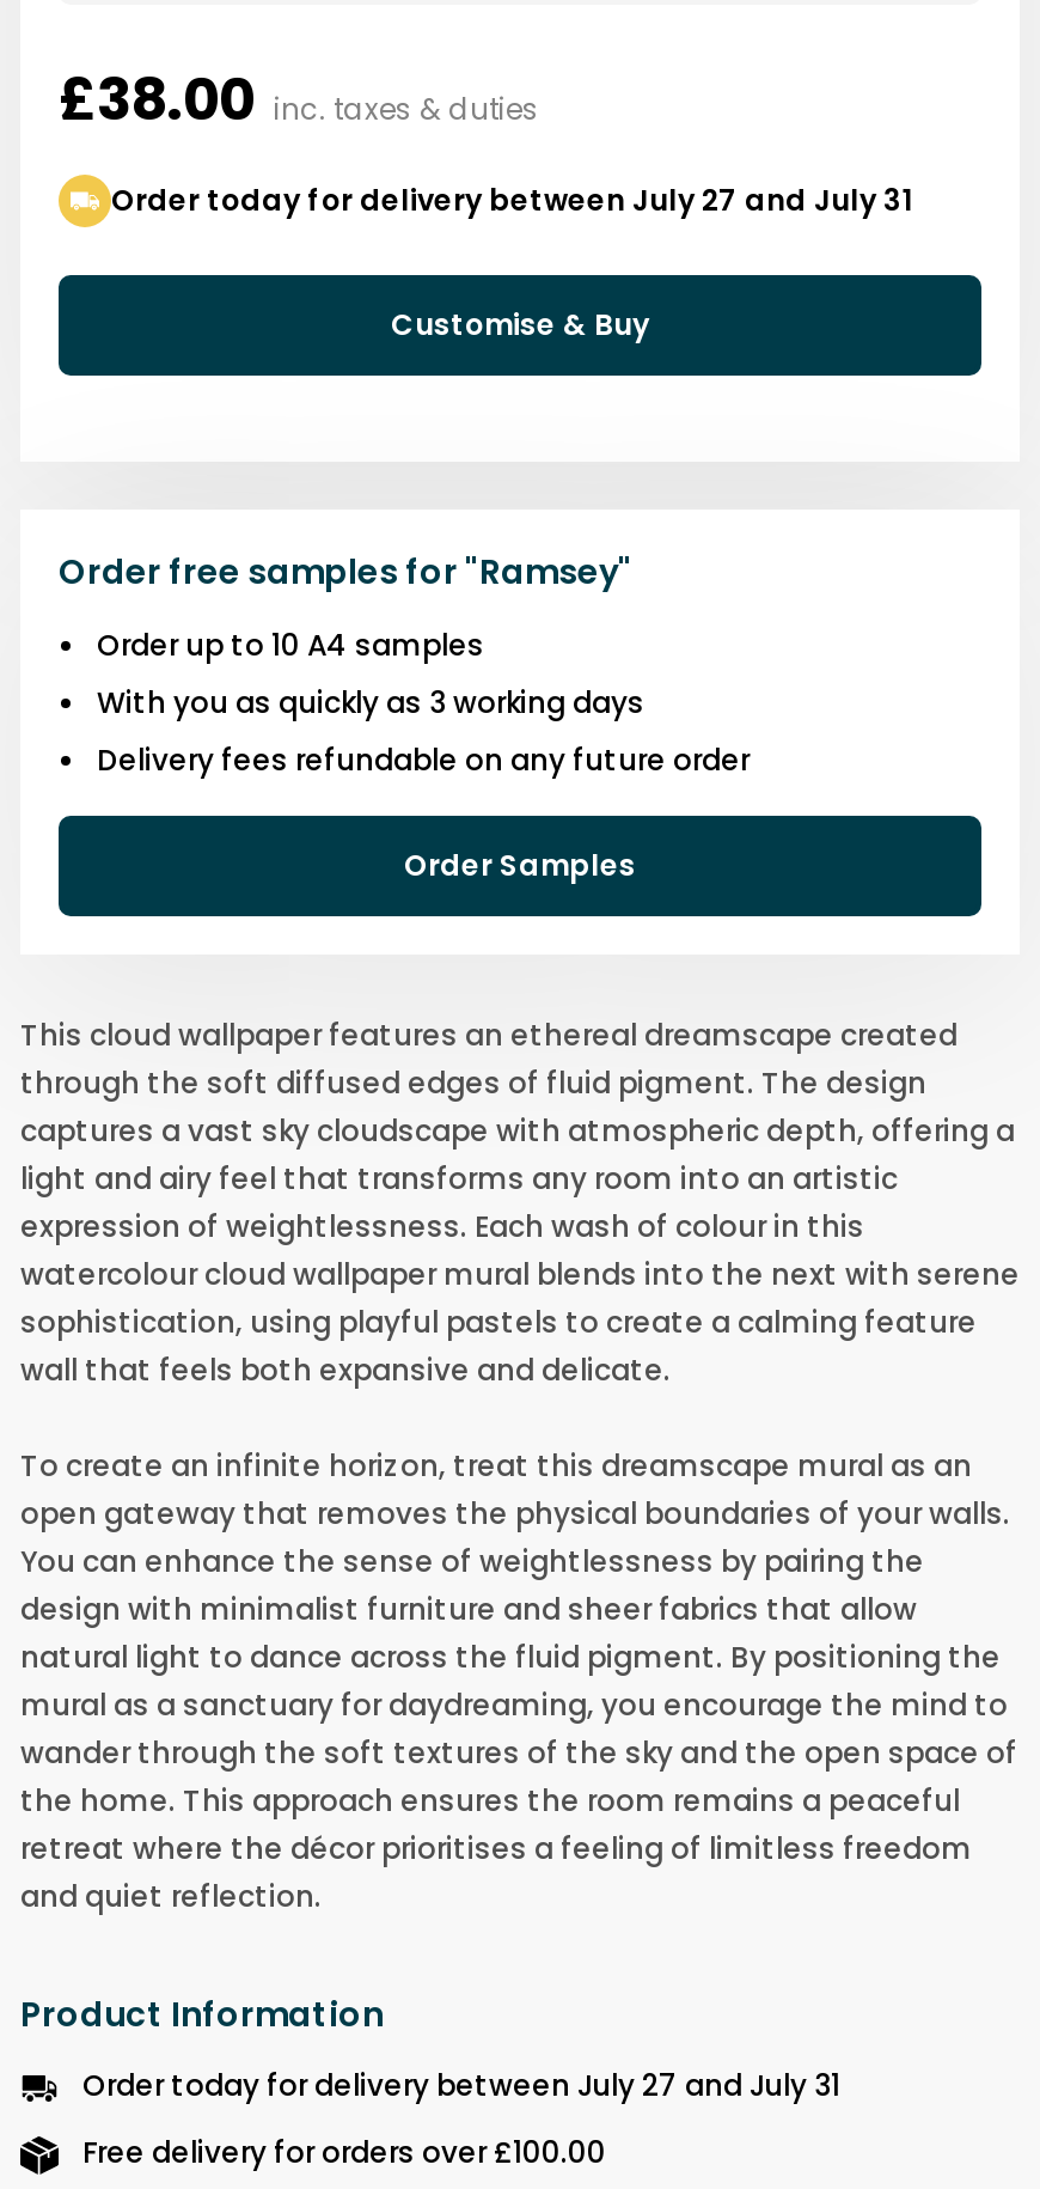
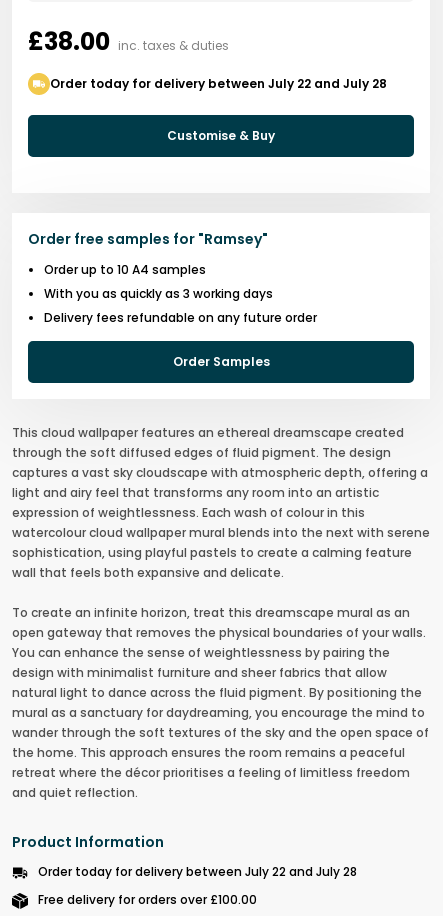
- Order today for delivery between July 27 and July 31
+ Order today for delivery between July 22 and July 28

- Order today for delivery between July 27 and July 31
+ Order today for delivery between July 22 and July 28
